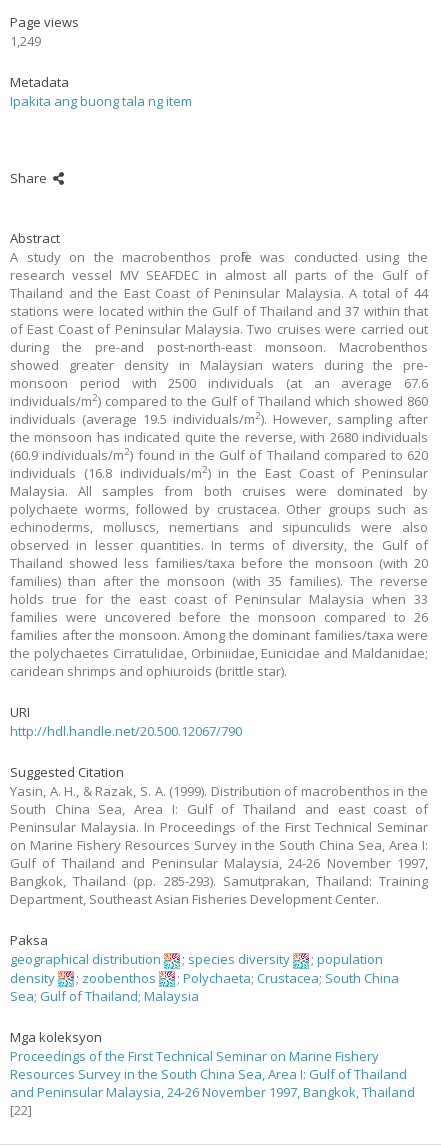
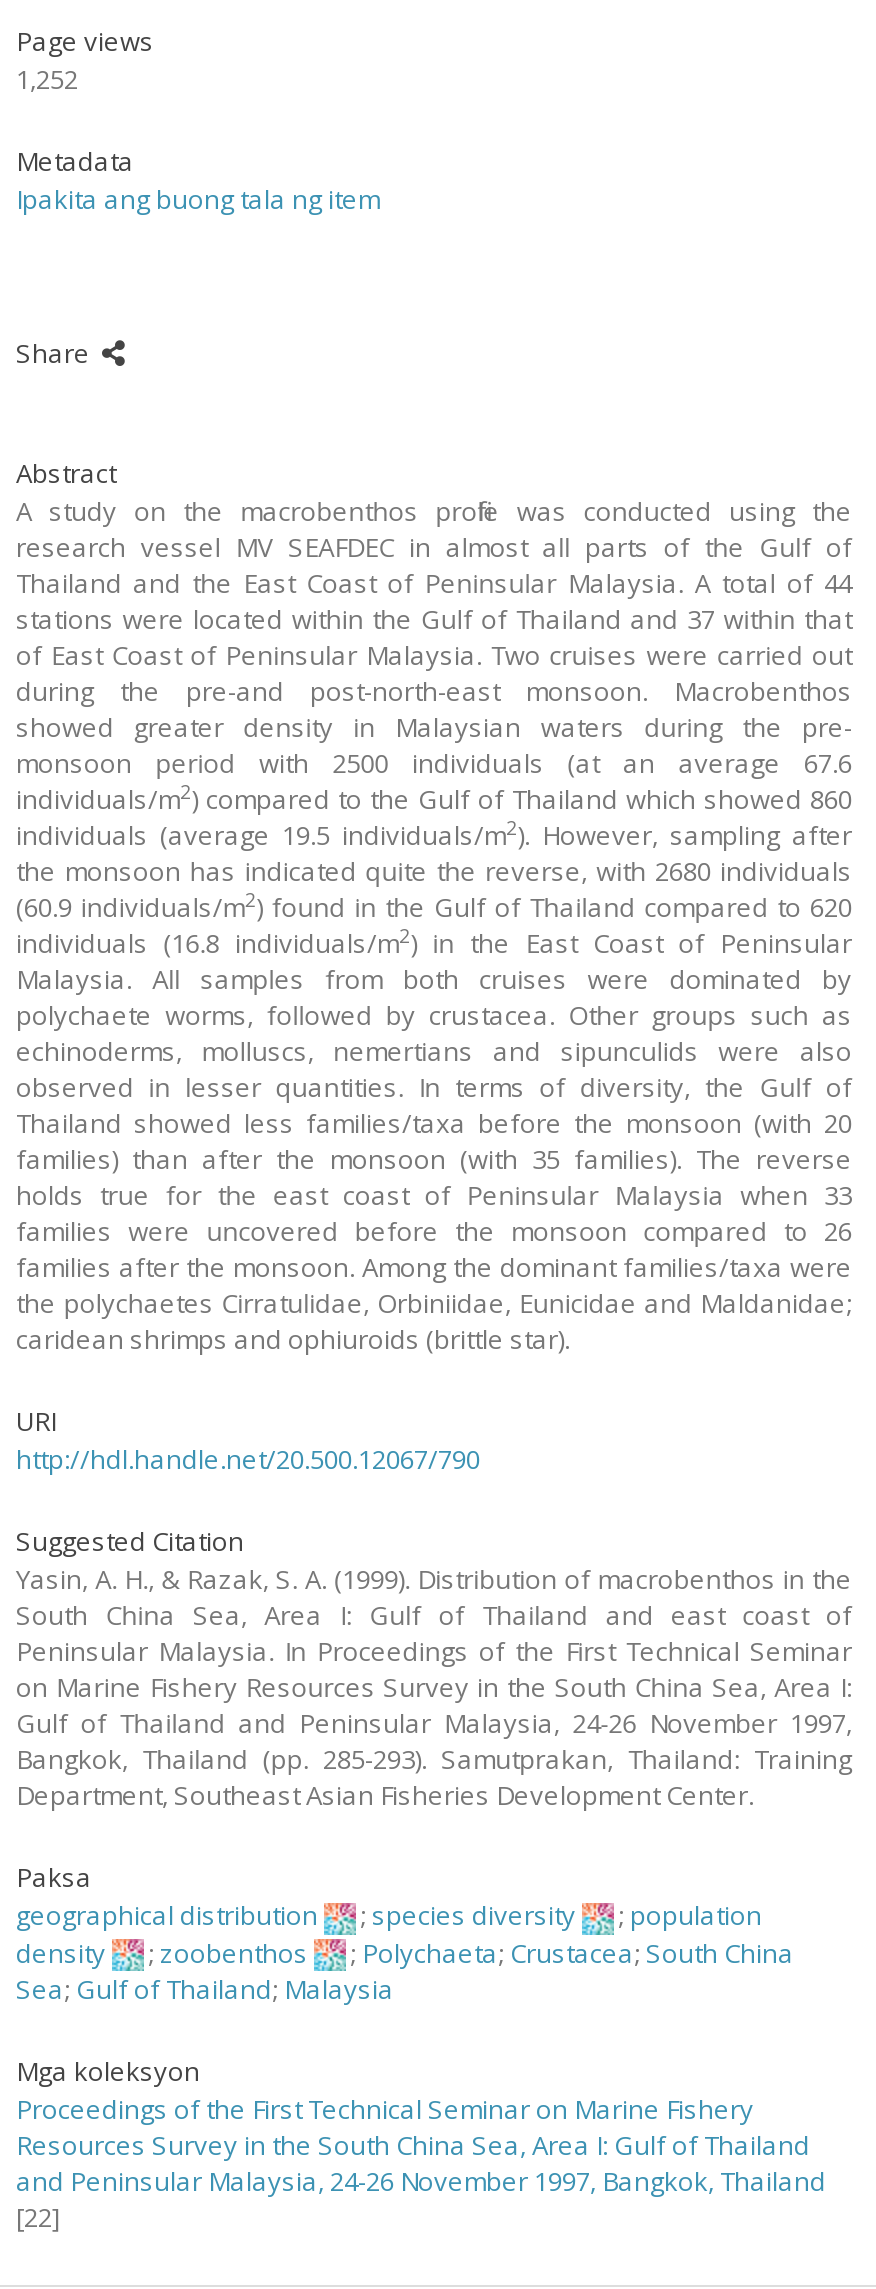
- 1,249
+ 1,252
